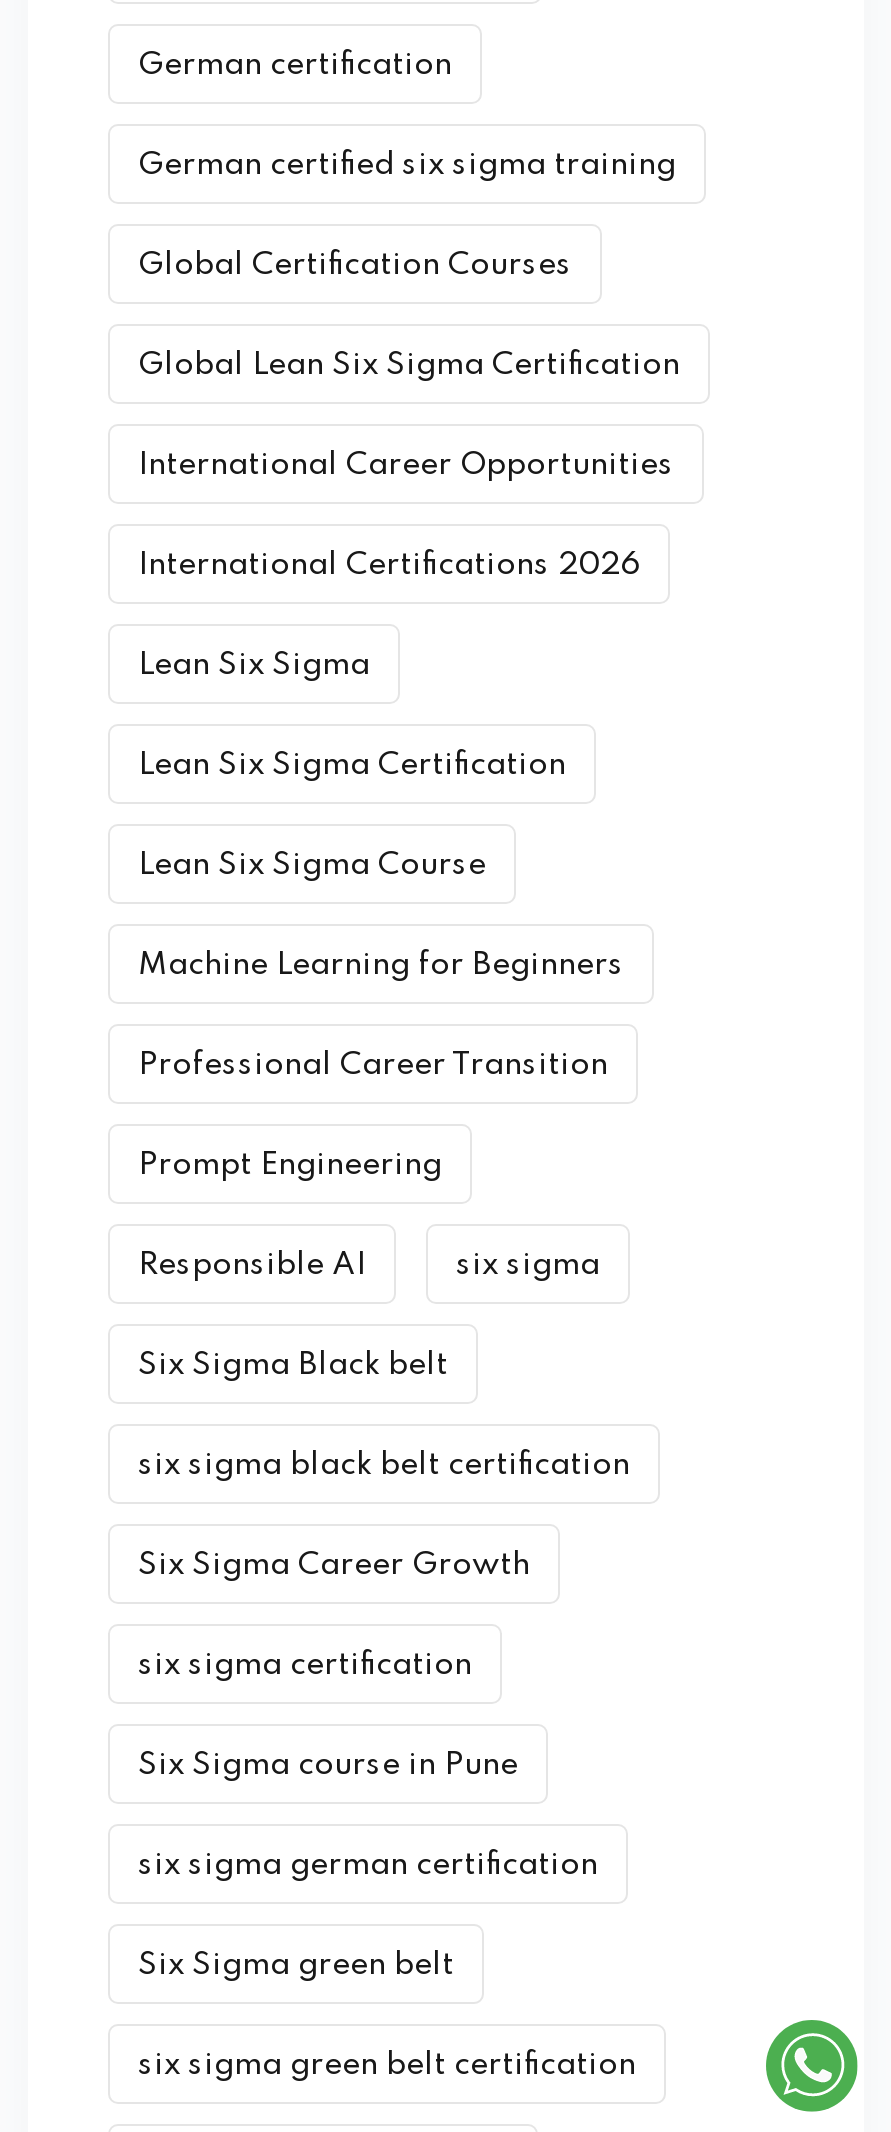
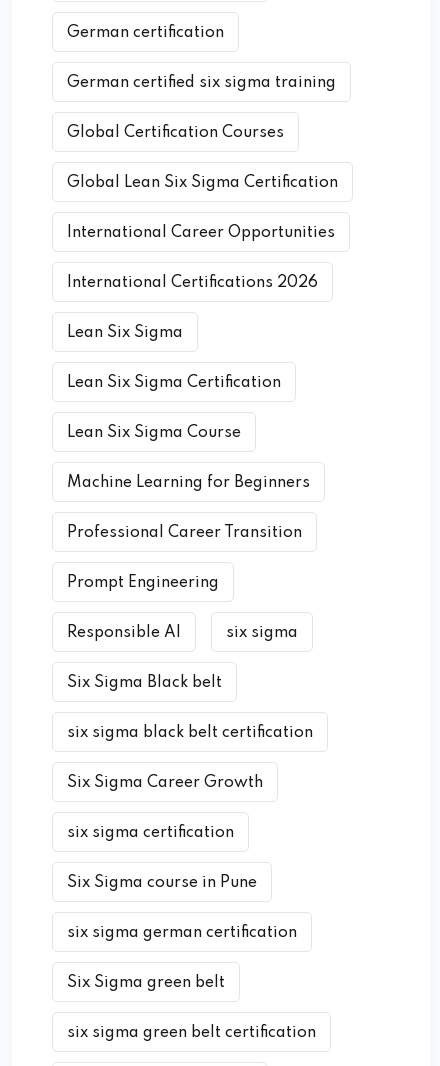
- [image]
